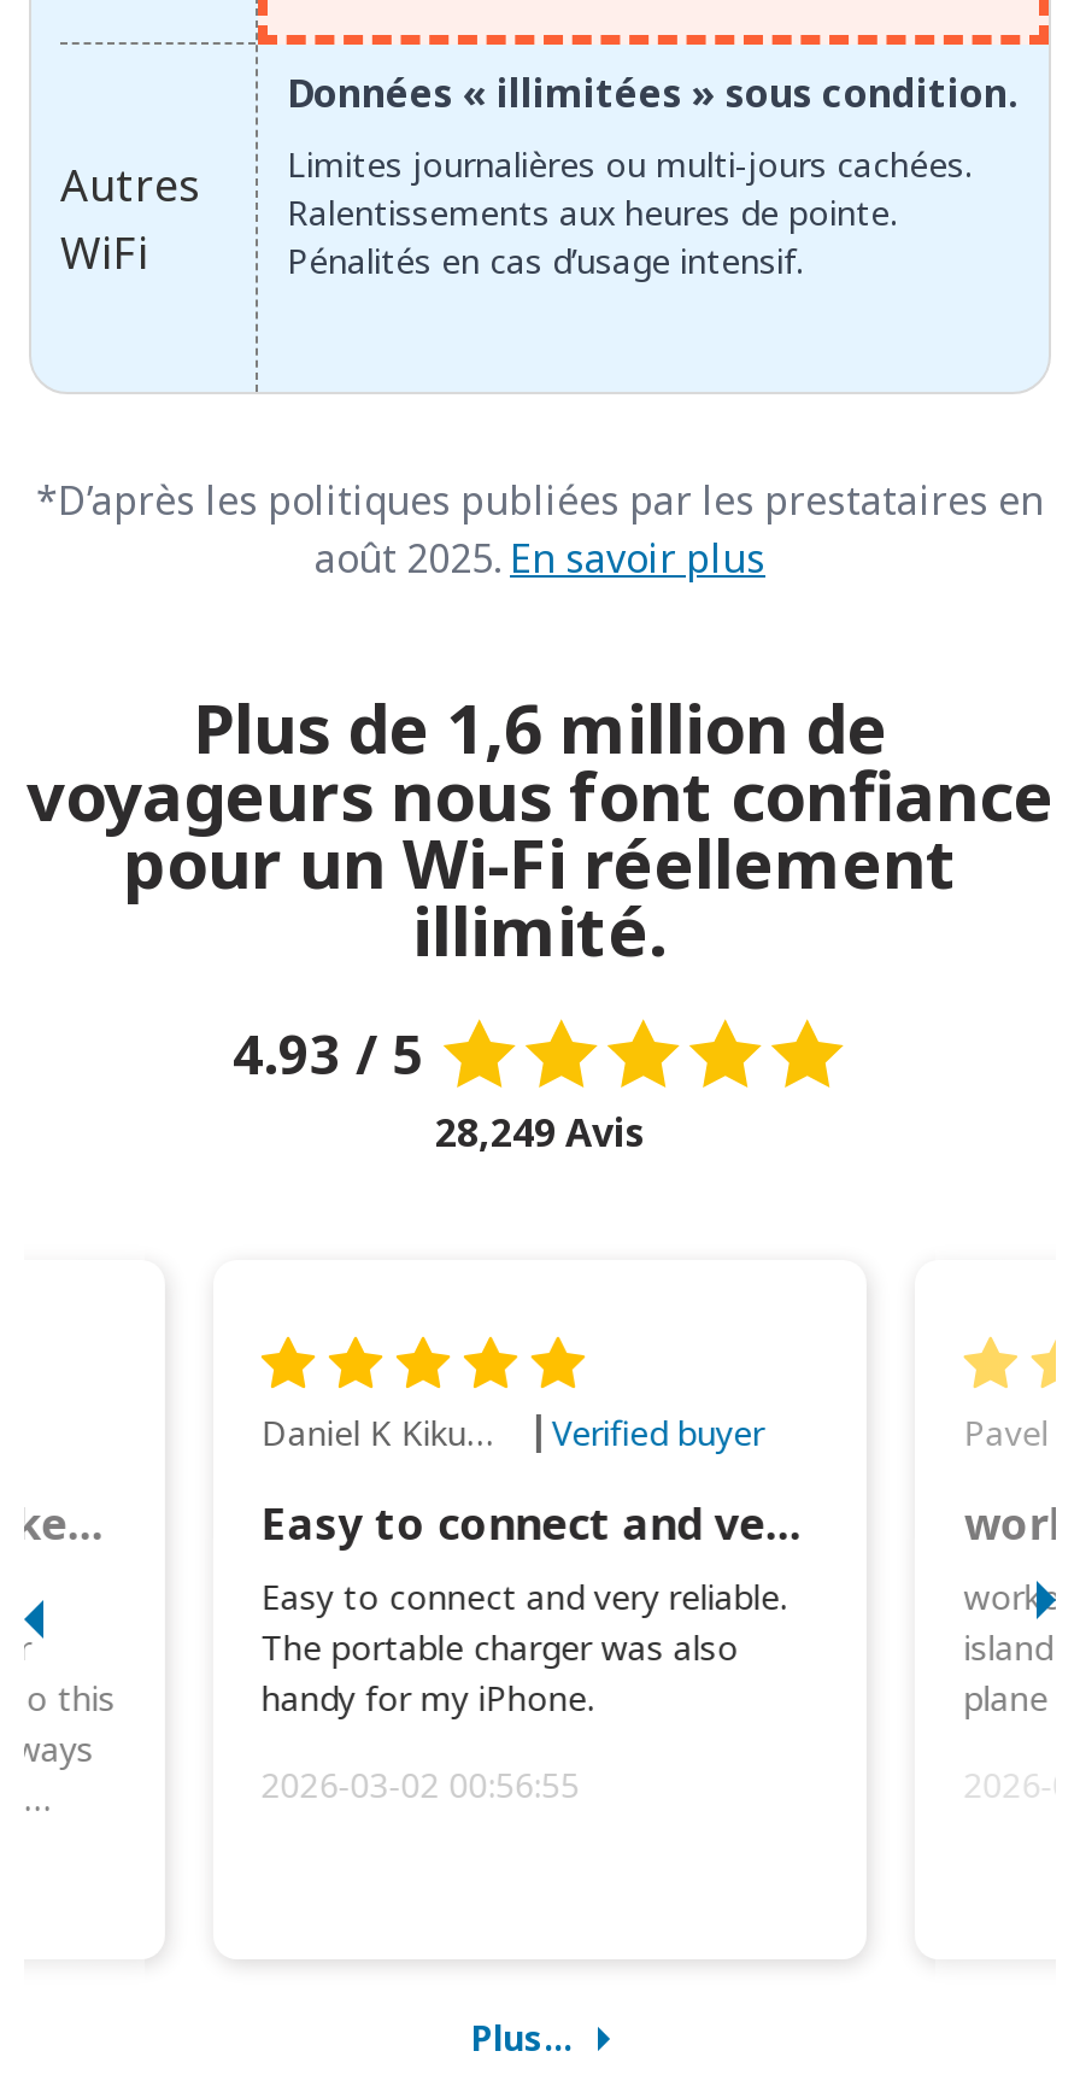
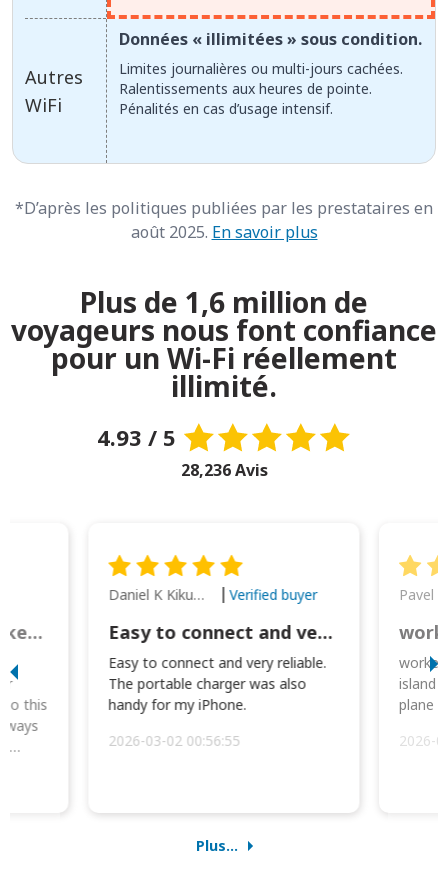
- 28,249 Avis
+ 28,236 Avis
